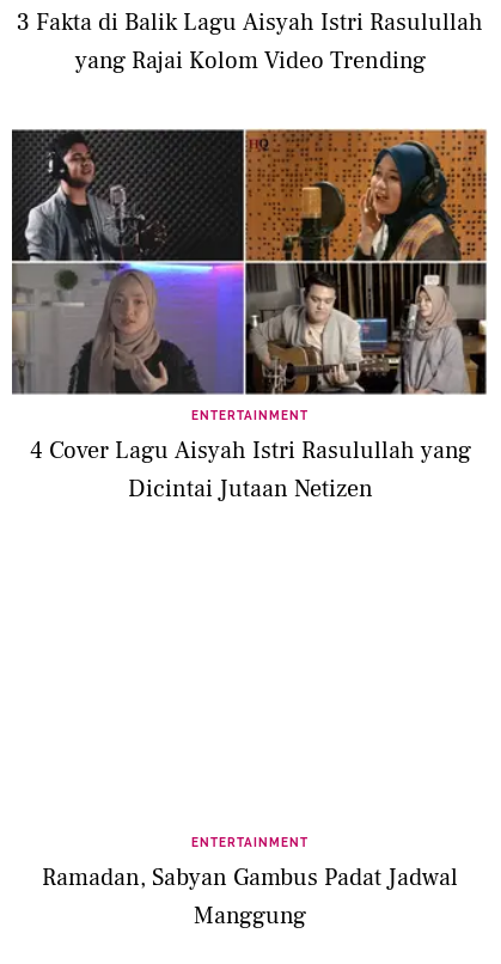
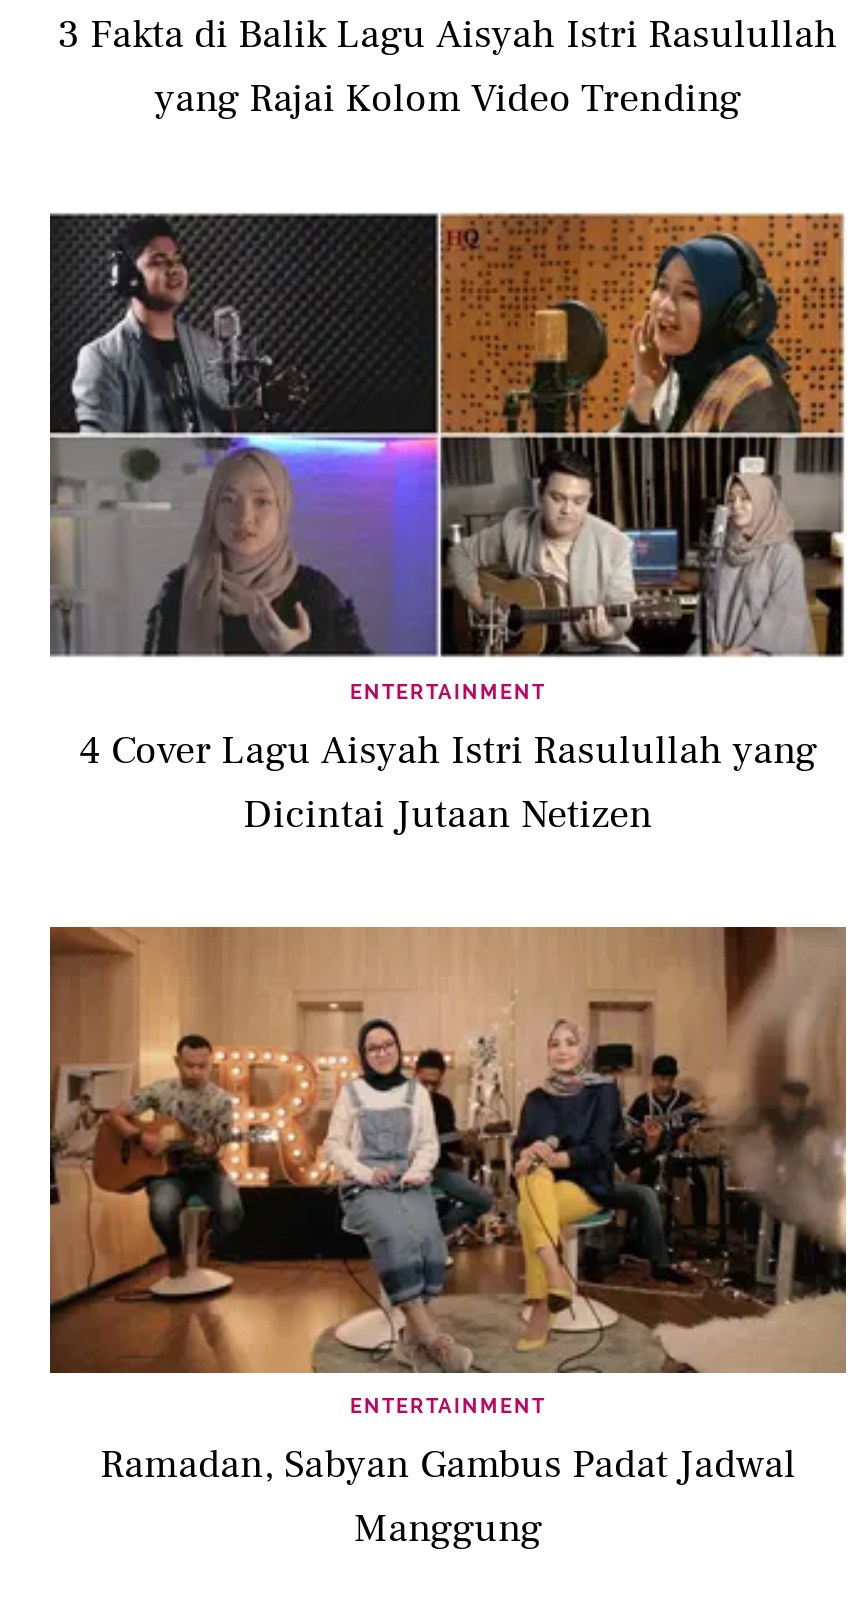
+ [image]
